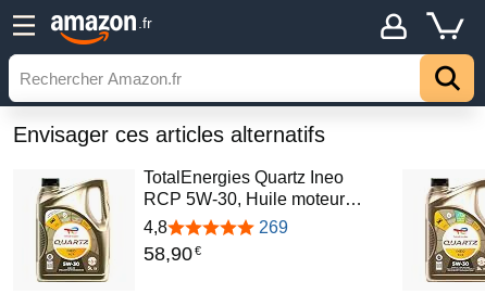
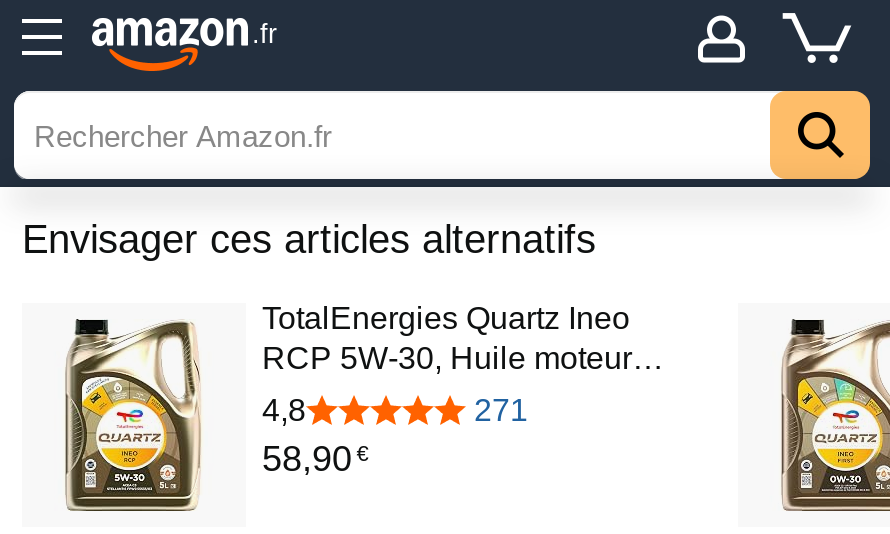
- 269
+ 271
